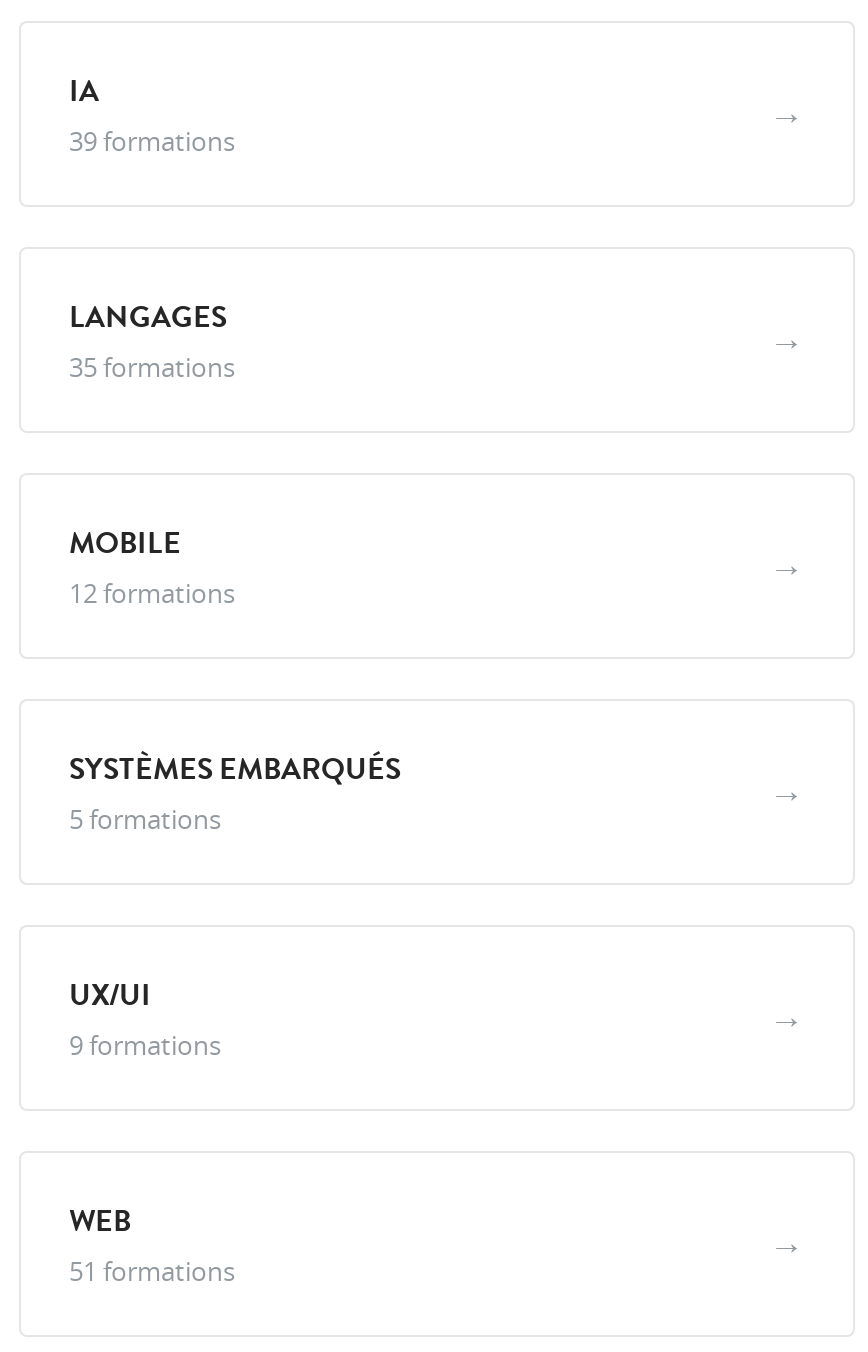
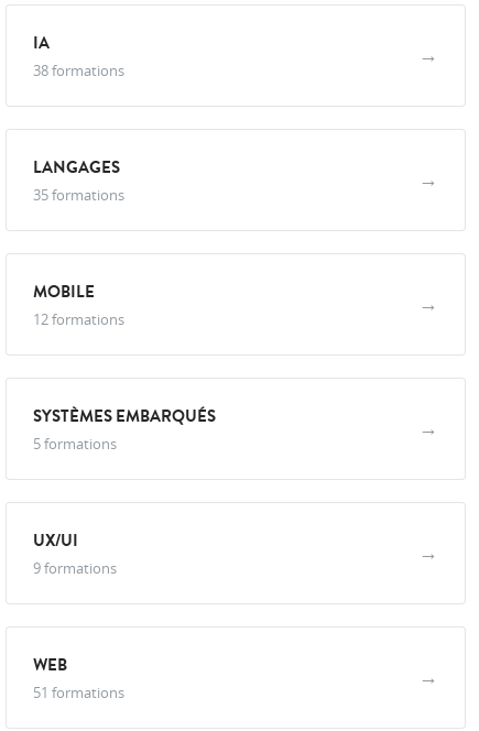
- 39 formations
+ 38 formations
